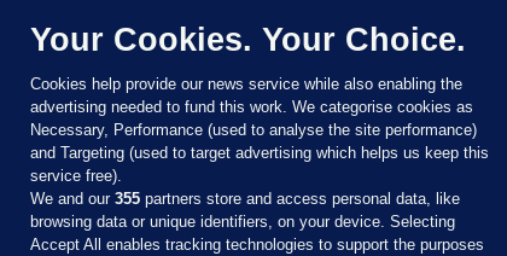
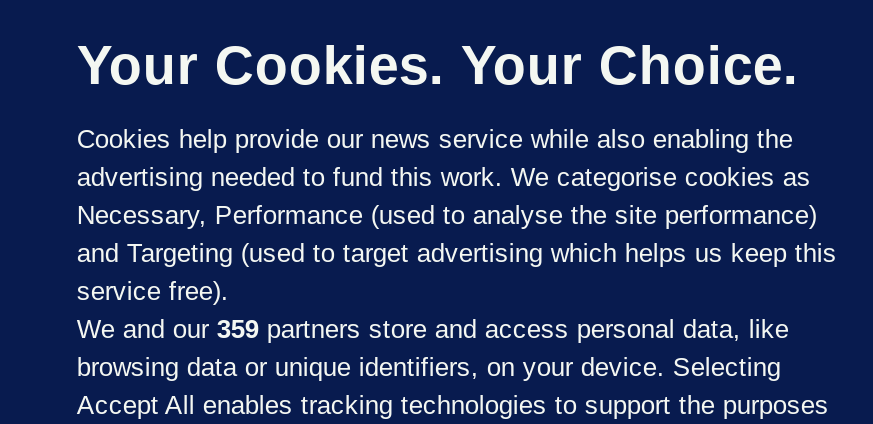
- We and our 355 partners store and access personal data, like
+ We and our 359 partners store and access personal data, like
